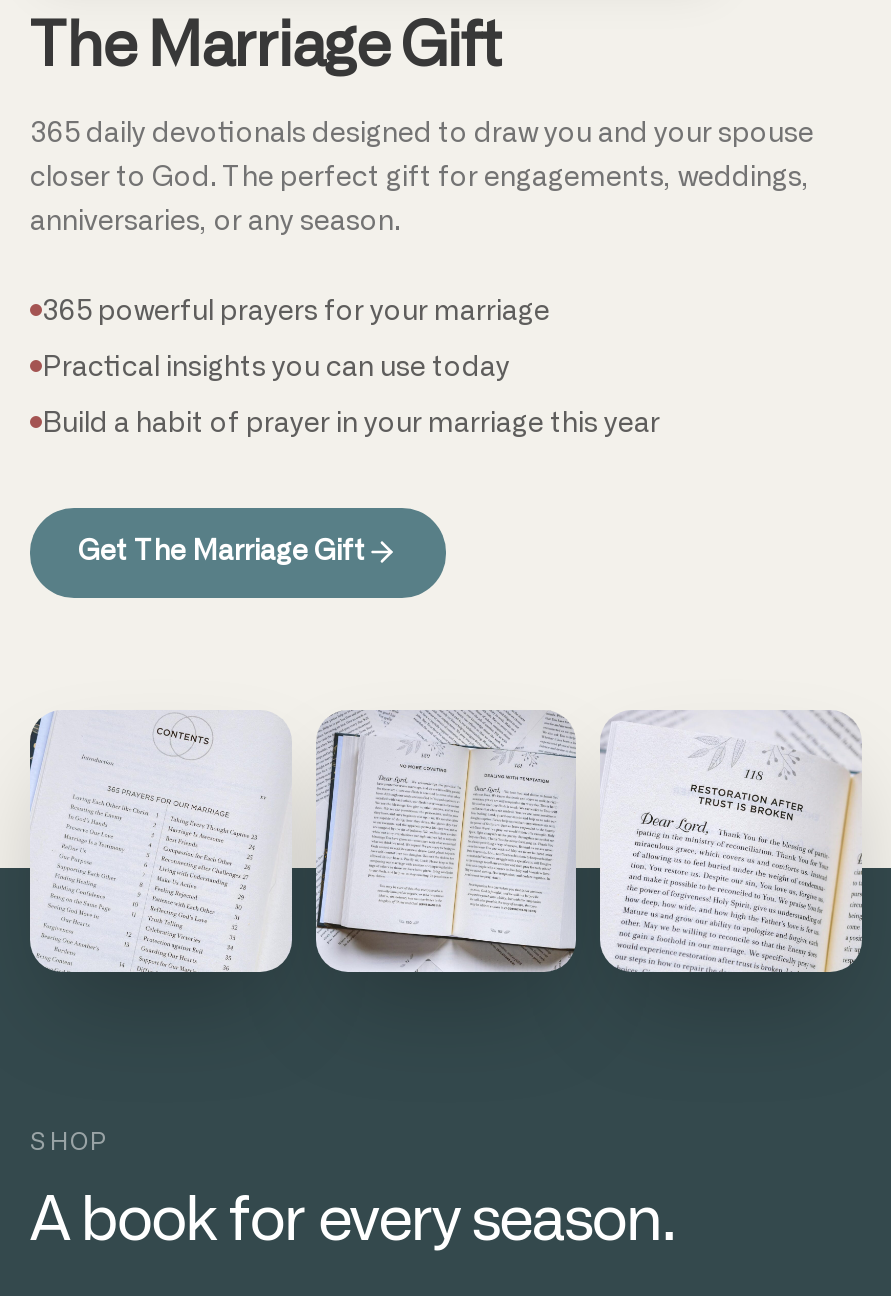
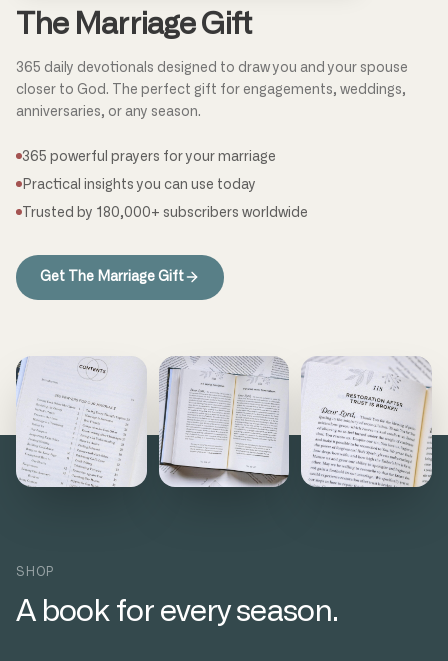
- Build a habit of prayer in your marriage this year
+ Trusted by 180,000+ subscribers worldwide
